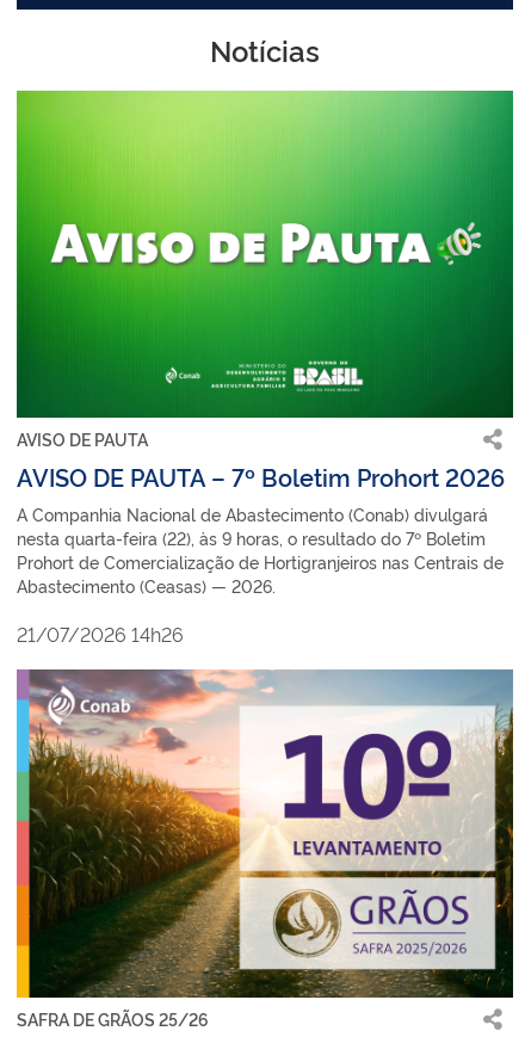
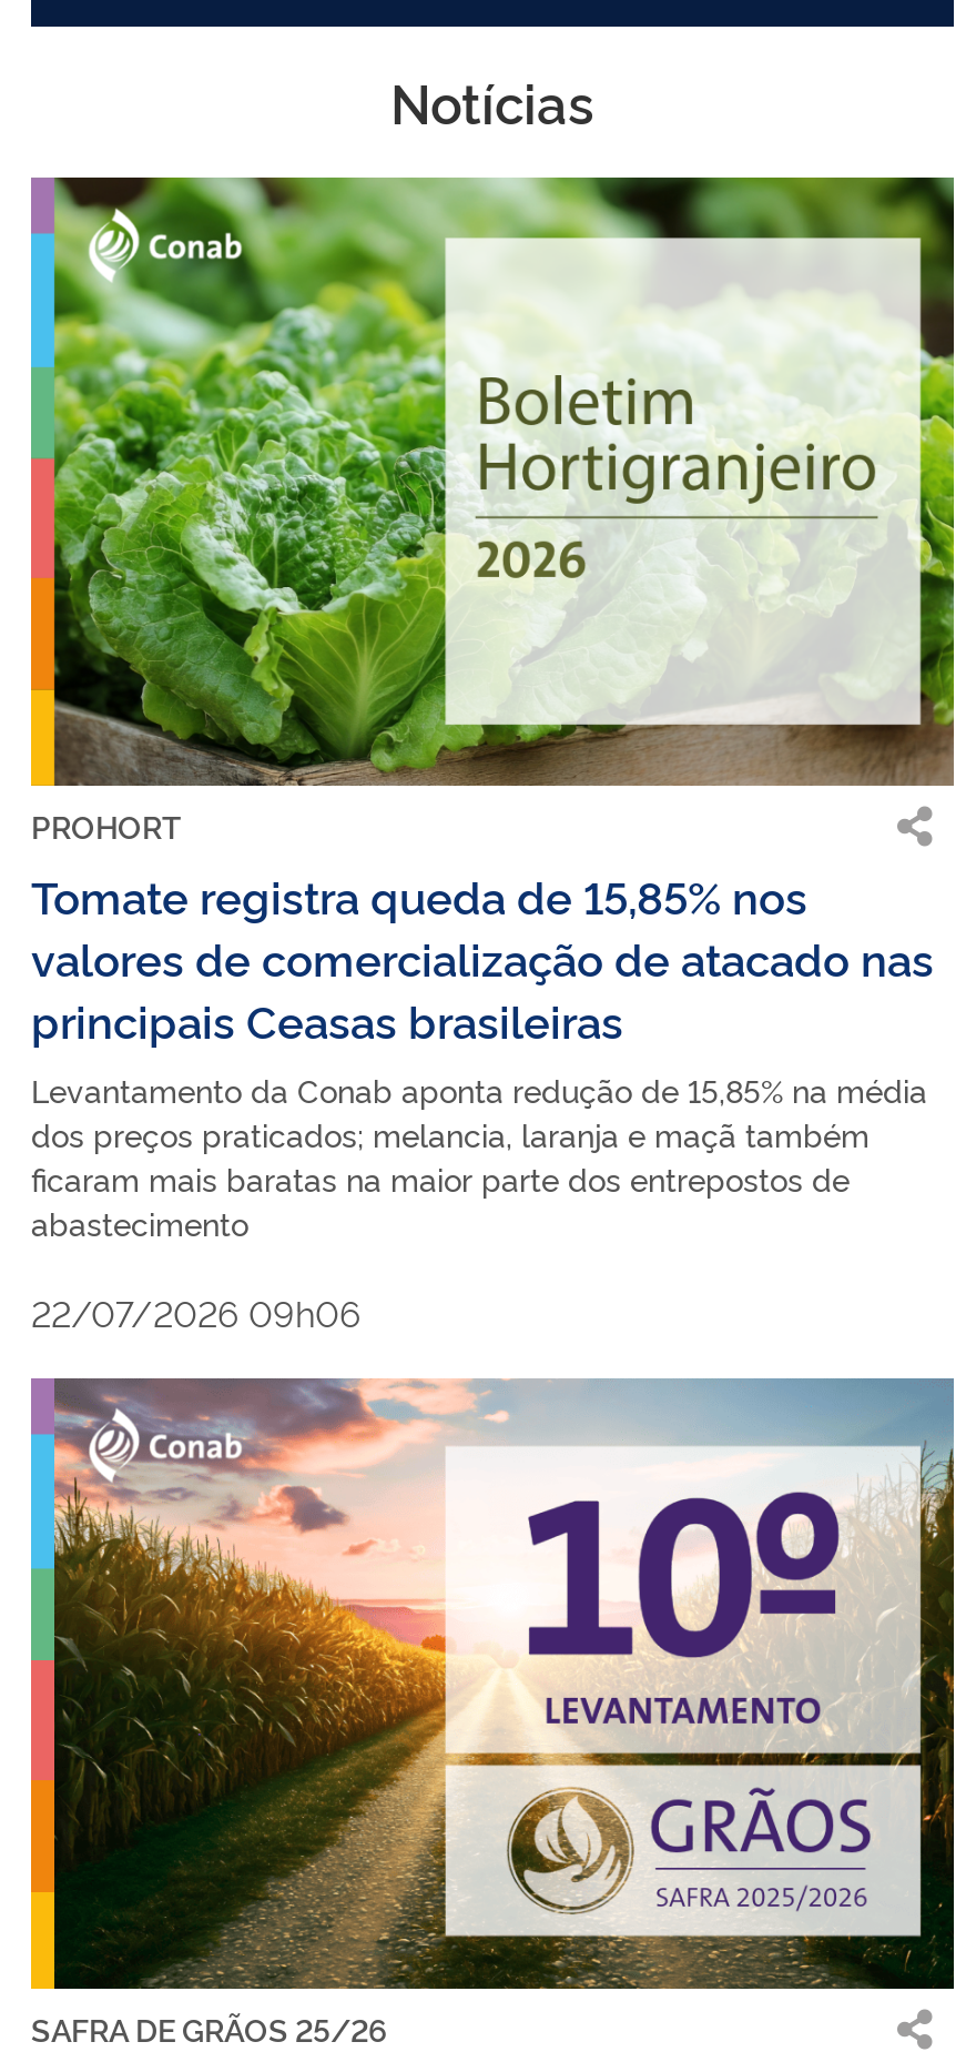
- [image]
- AVISO DE PAUTA
- AVISO DE PAUTA – 7º Boletim Prohort 2026
- A Companhia Nacional de Abastecimento (Conab) divulgará
- nesta quarta-feira (22), às 9 horas, o resultado do 7º Boletim
- Prohort de Comercialização de Hortigranjeiros nas Centrais de
- Abastecimento (Ceasas) — 2026.
+ [image]
+ PROHORT
+ Tomate registra queda de 15,85% nos
+ valores de comercialização de atacado nas
+ principais Ceasas brasileiras
+ Levantamento da Conab aponta redução de 15,85% na média
+ dos preços praticados; melancia, laranja e maçã também
+ ficaram mais baratas na maior parte dos entrepostos de
+ abastecimento

- 21/07/2026 14h26
+ 22/07/2026 09h06
